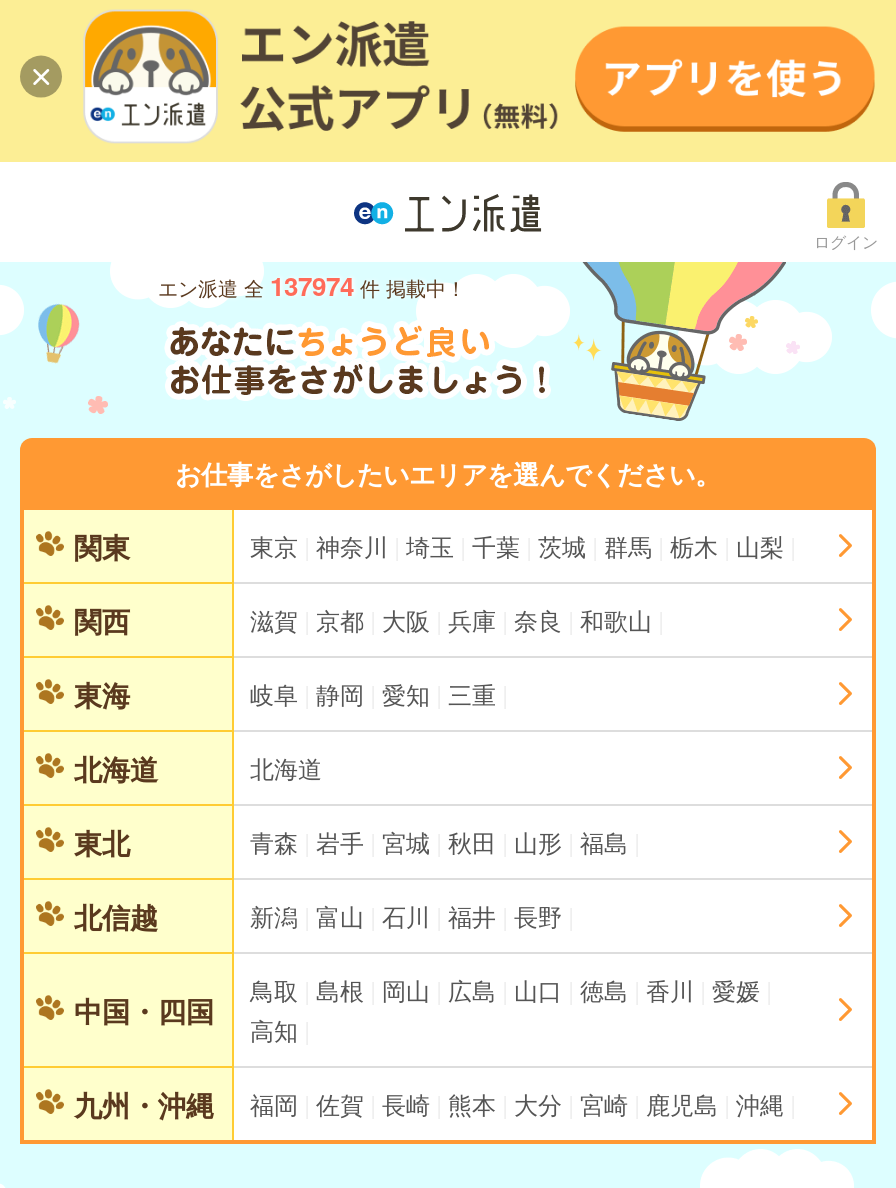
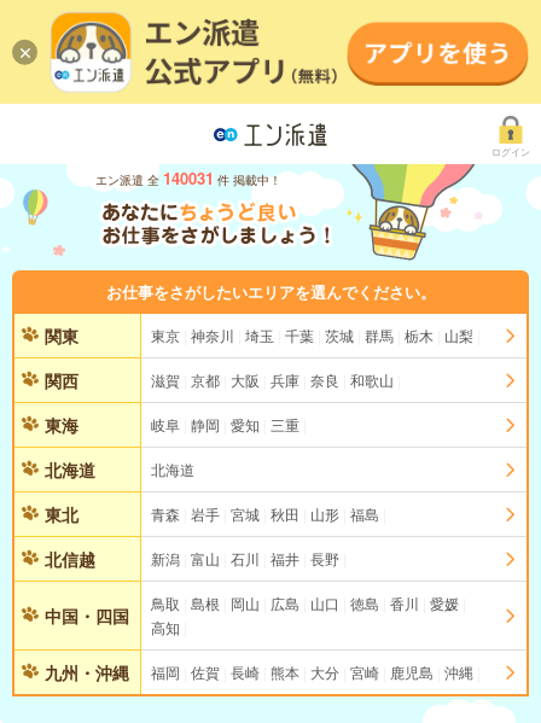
- エン派遣 全 137974 件 掲載中！
+ エン派遣 全 140031 件 掲載中！
